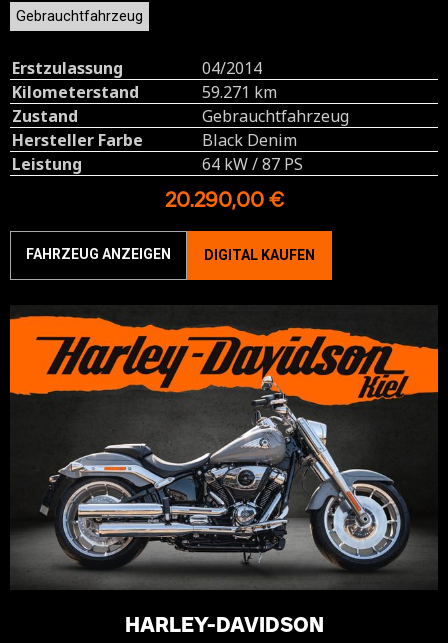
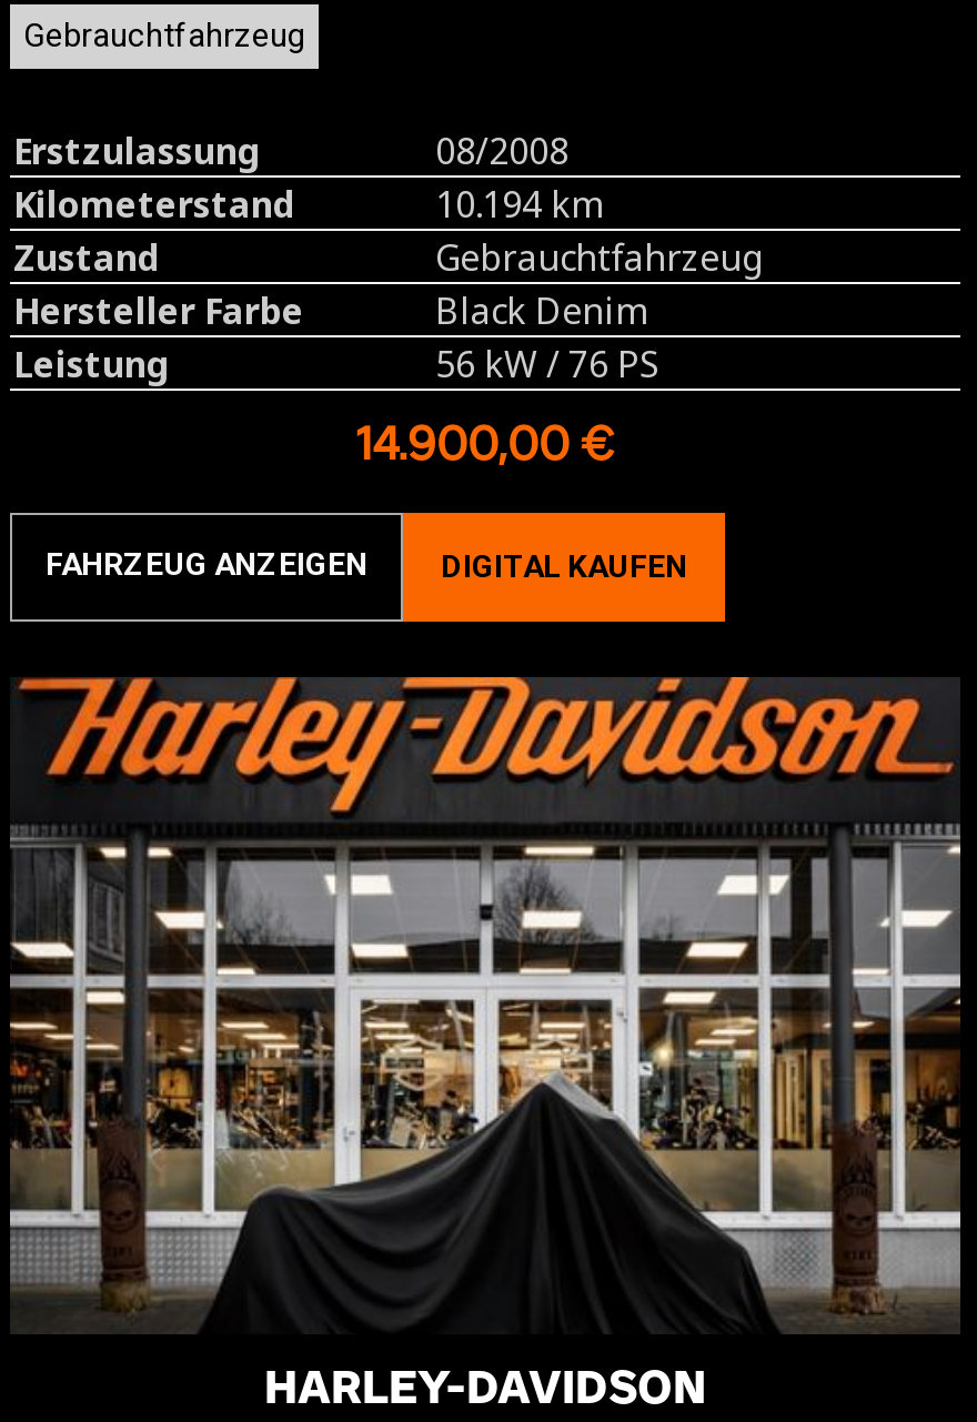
- 04/2014
+ 08/2008

- 59.271 km
+ 10.194 km

- 64 kW / 87 PS
+ 56 kW / 76 PS

- 20.290,00 €
+ 14.900,00 €

- [image]
+ [image]
